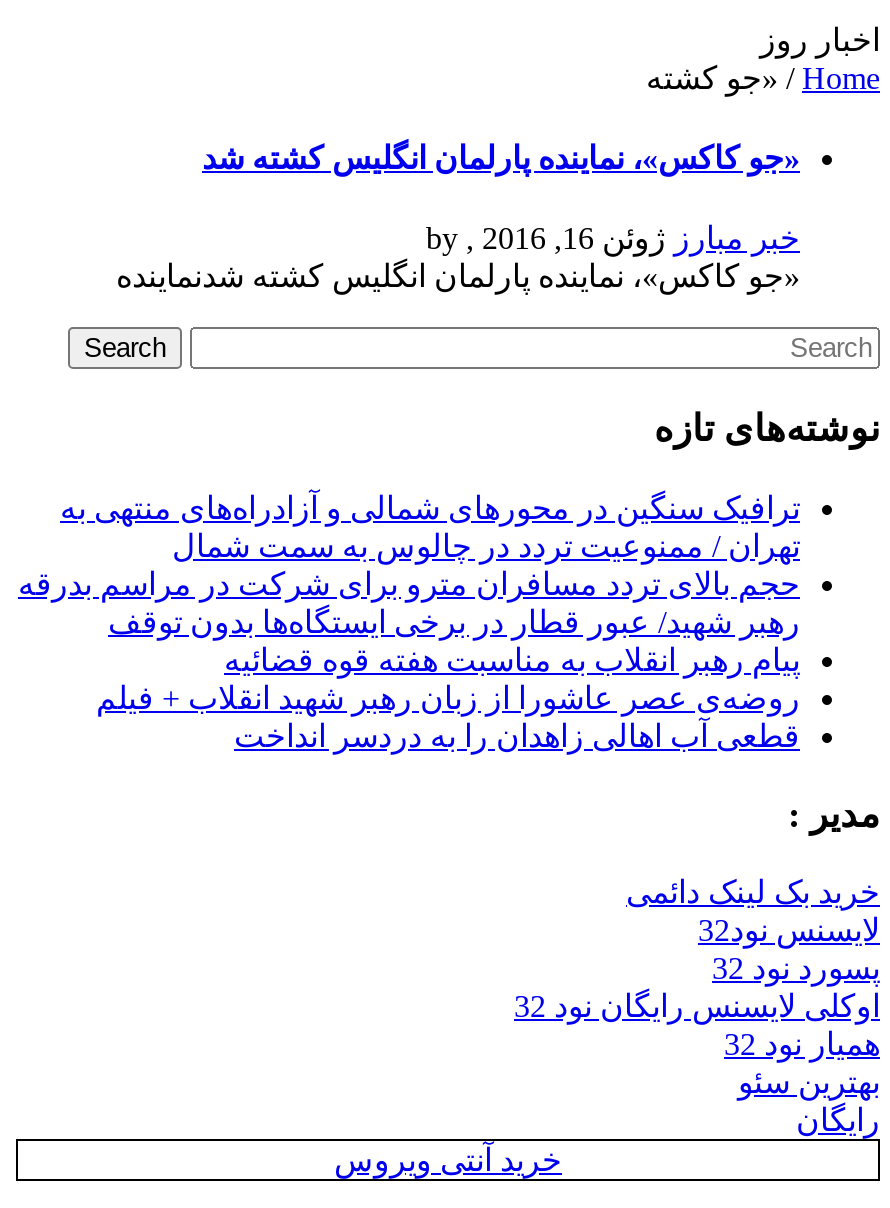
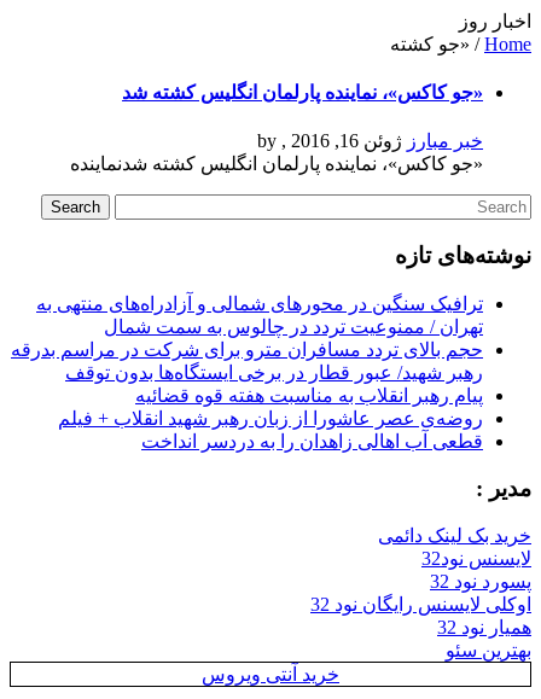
- رایگان
